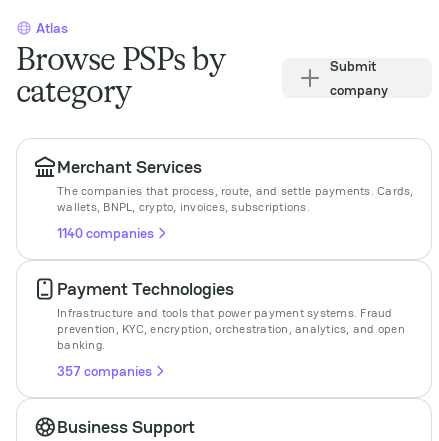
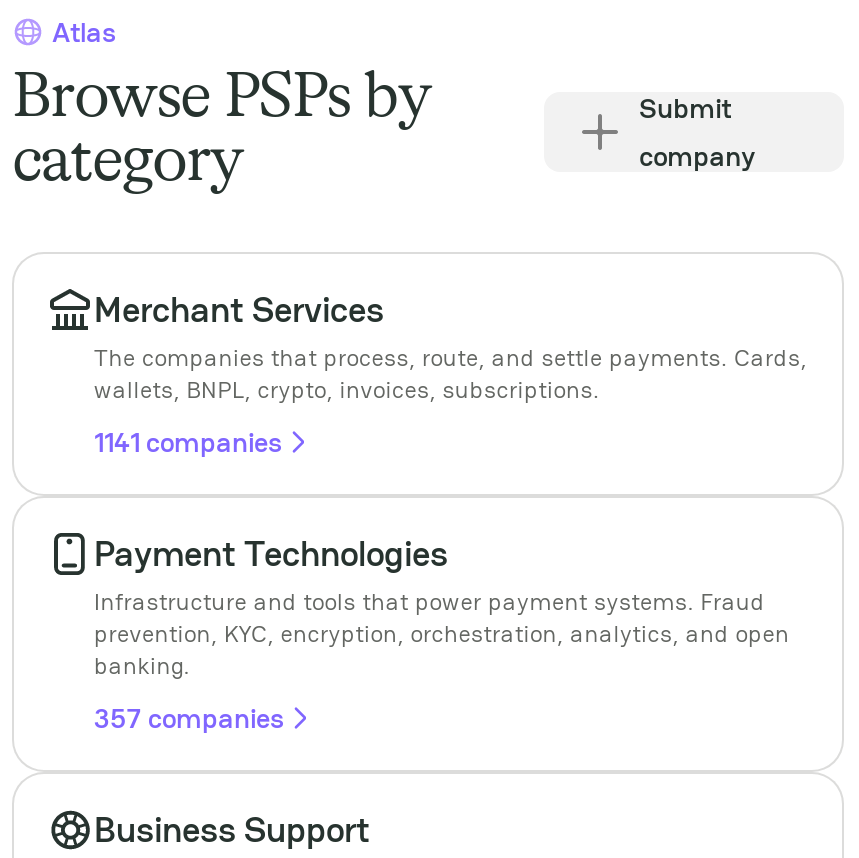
- 1140 companies
+ 1141 companies
